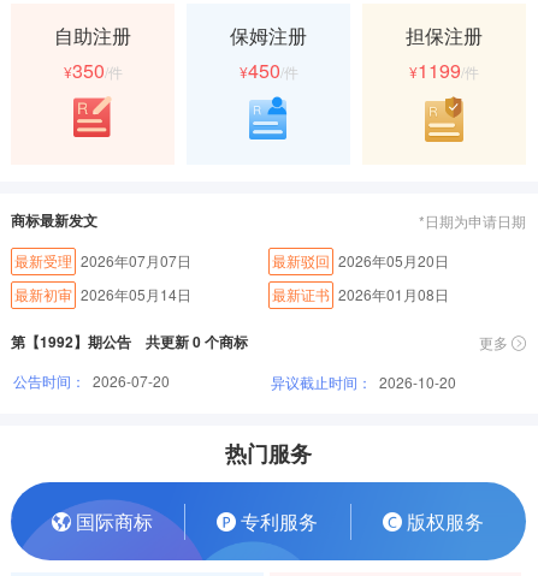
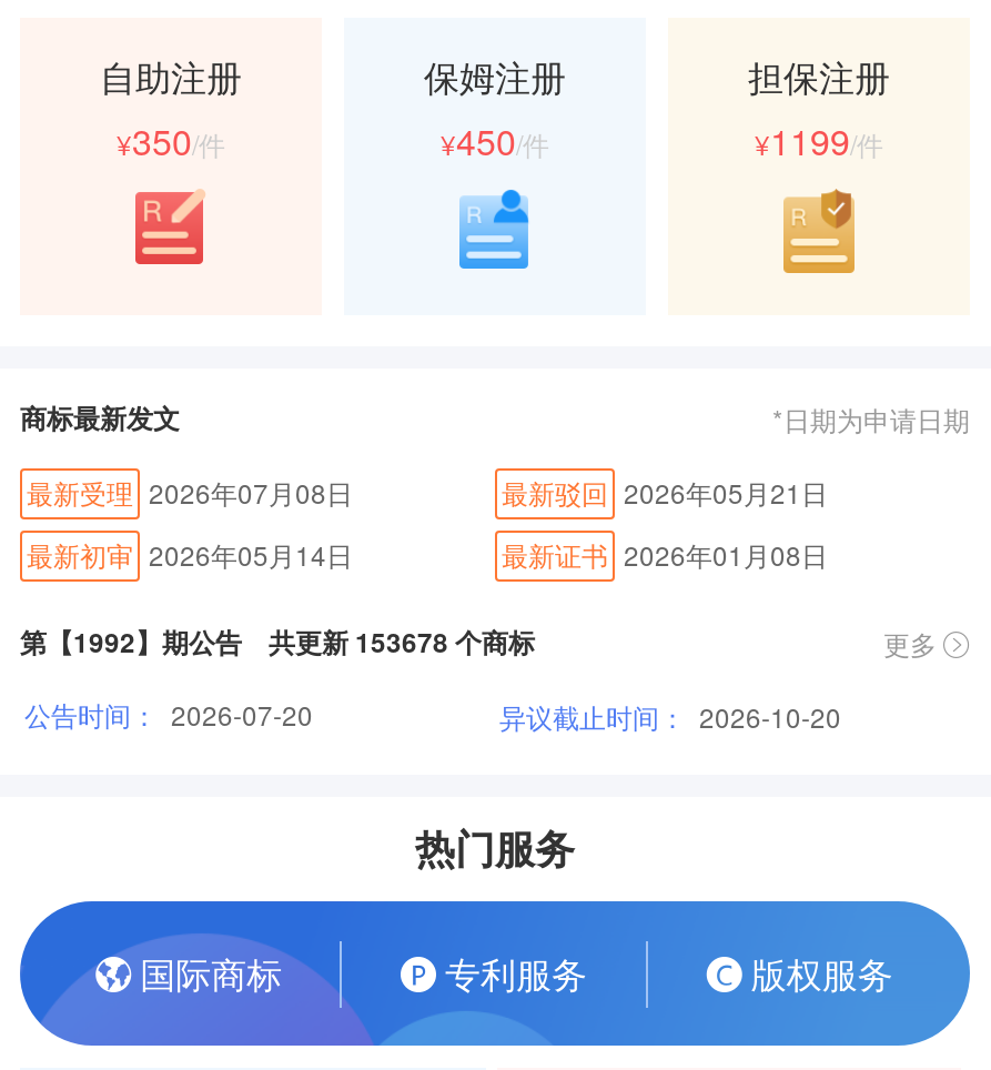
- 最新受理 2026年07月07日
+ 最新受理 2026年07月08日

- 最新驳回 2026年05月20日
+ 最新驳回 2026年05月21日

- 第【1992】期公告 共更新 0 个商标
+ 第【1992】期公告 共更新 153678 个商标
